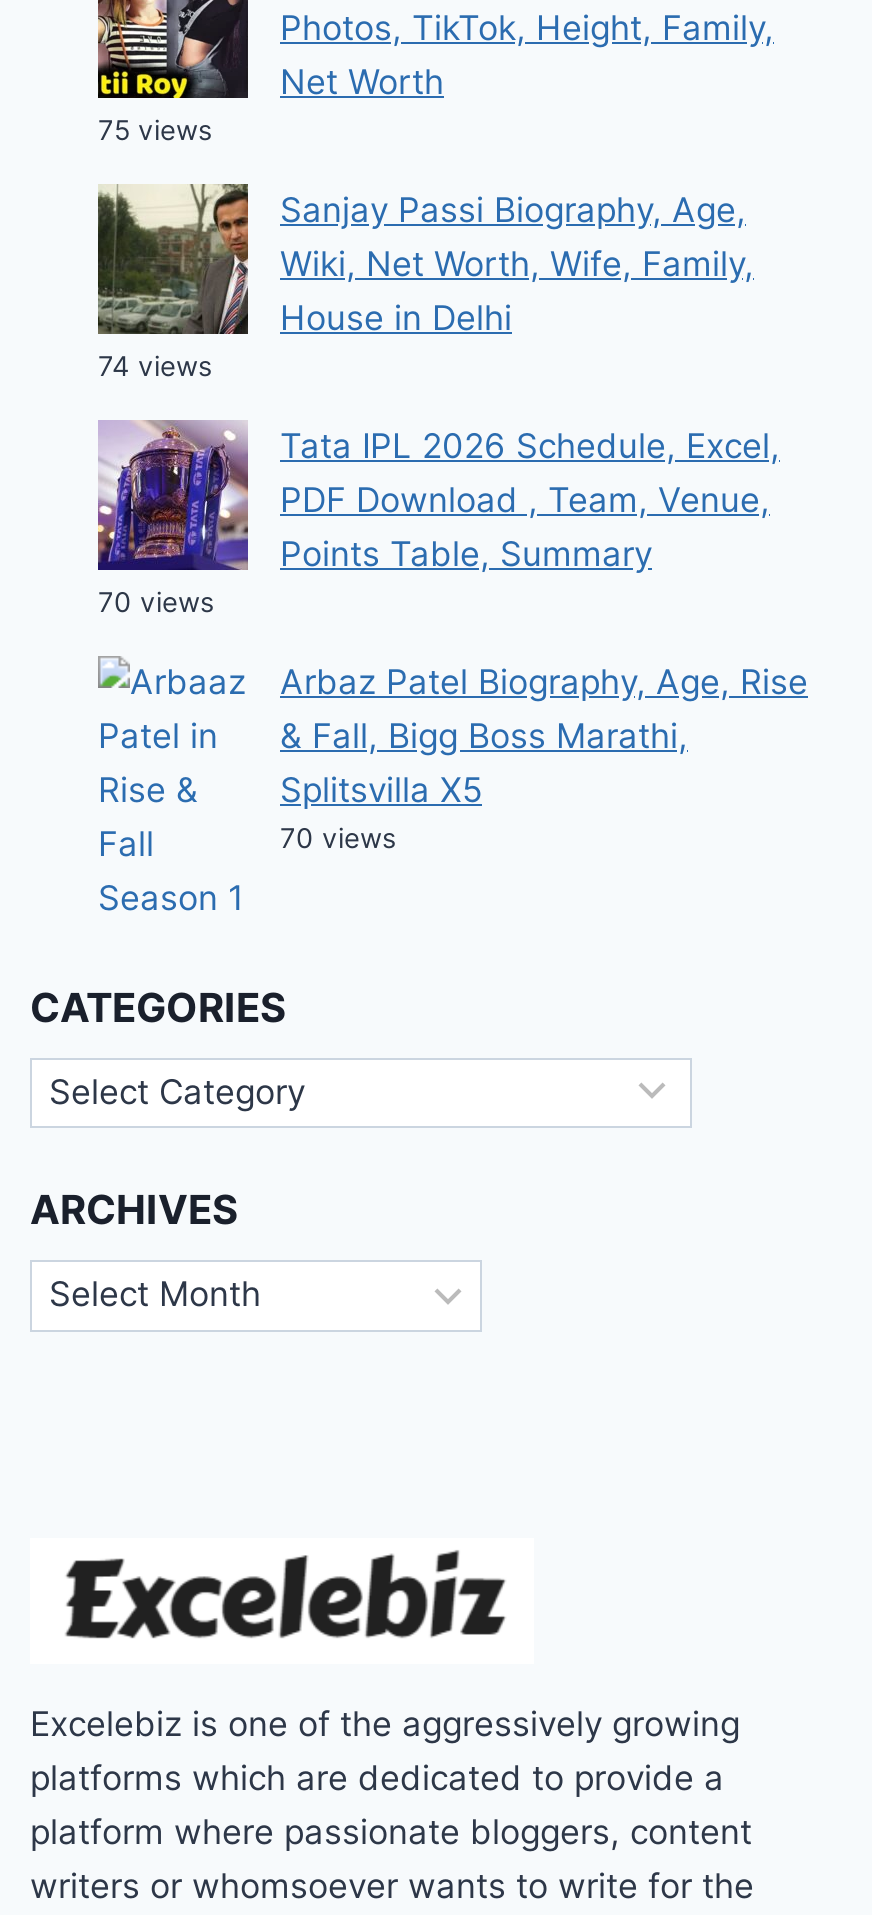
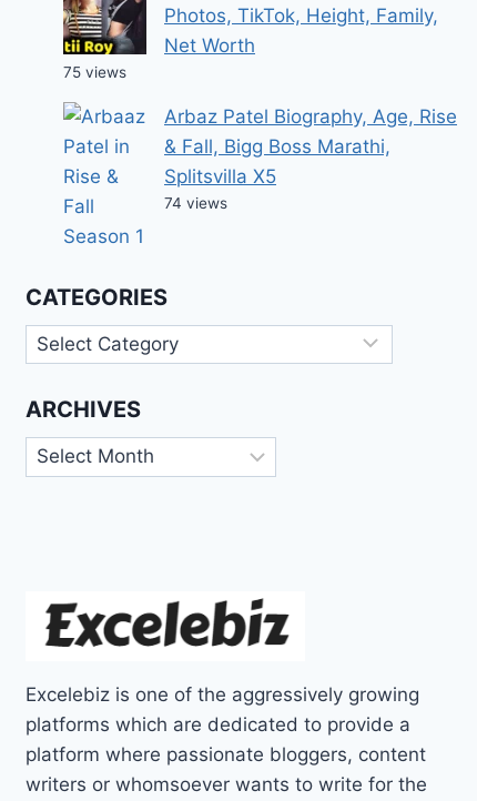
- [image]
- Sanjay Passi Biography, Age,
- Wiki, Net Worth, Wife, Family,
- House in Delhi
- 74 views
- Tata IPL 2026 Schedule, Excel,
- PDF Download , Team, Venue,
- Points Table, Summary
- 70 views

- [image]

- 70 views
+ 74 views
